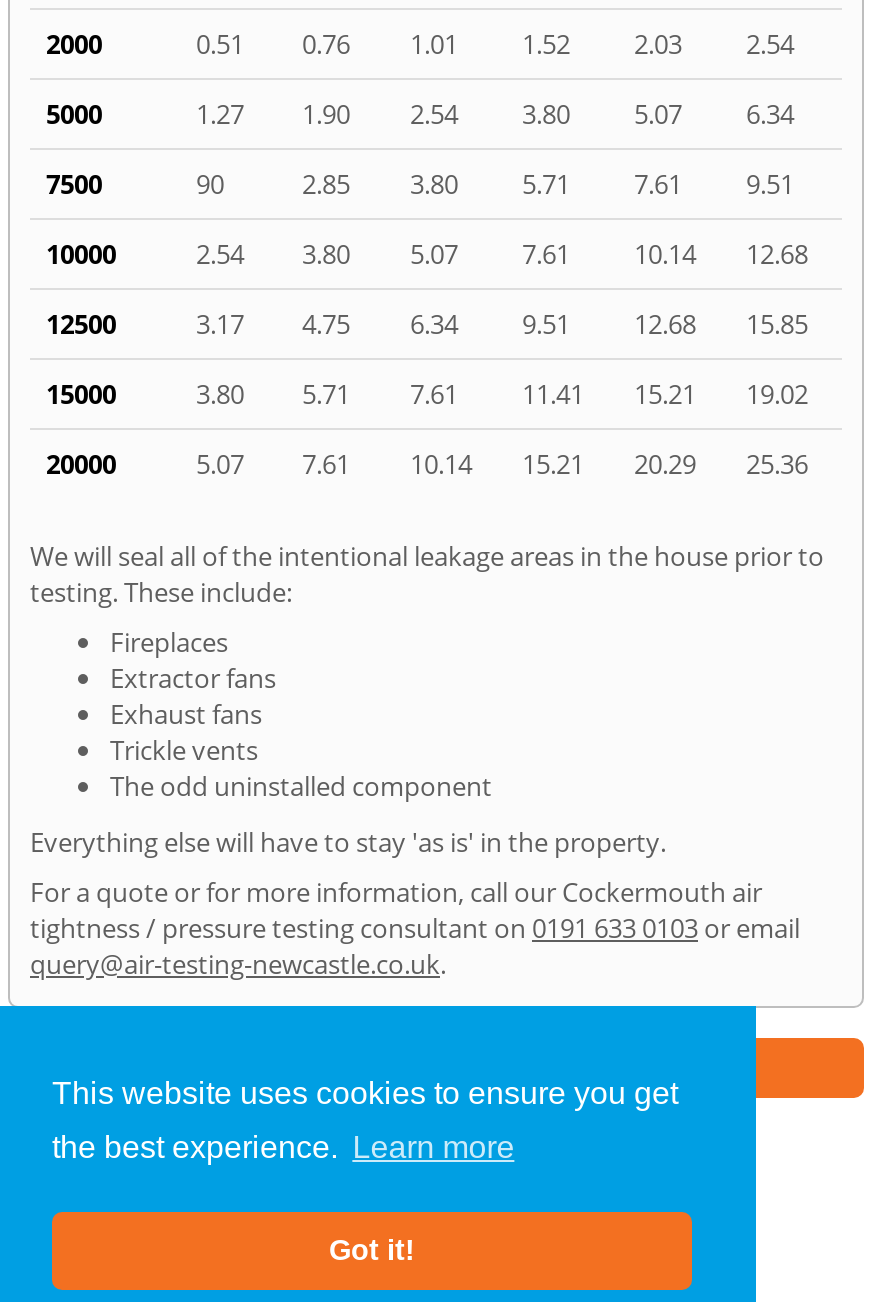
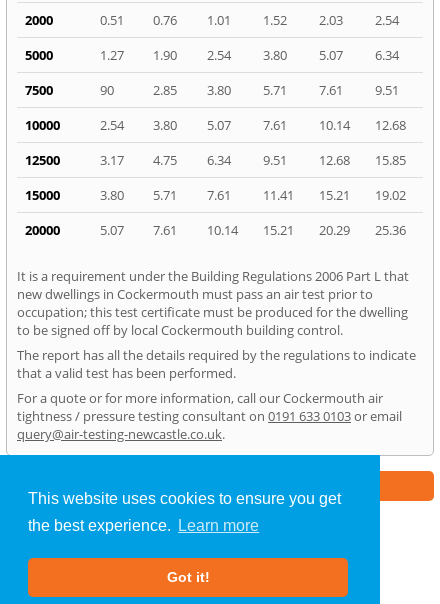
- We will seal all of the intentional leakage areas in the house prior to
- testing. These include:
- Fireplaces
- Extractor fans
- Exhaust fans
- Trickle vents
- The odd uninstalled component
- Everything else will have to stay 'as is' in the property.
+ It is a requirement under the Building Regulations 2006 Part L that
+ new dwellings in Cockermouth must pass an air test prior to
+ occupation; this test certificate must be produced for the dwelling
+ to be signed off by local Cockermouth building control.
+ The report has all the details required by the regulations to indicate
+ that a valid test has been performed.
